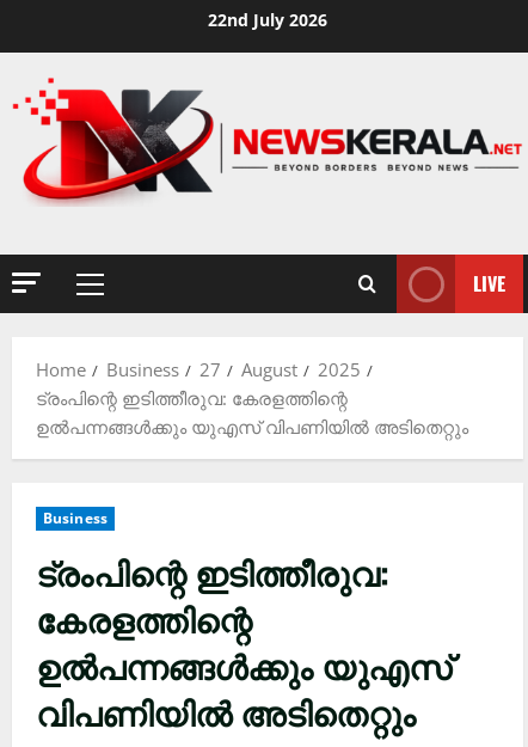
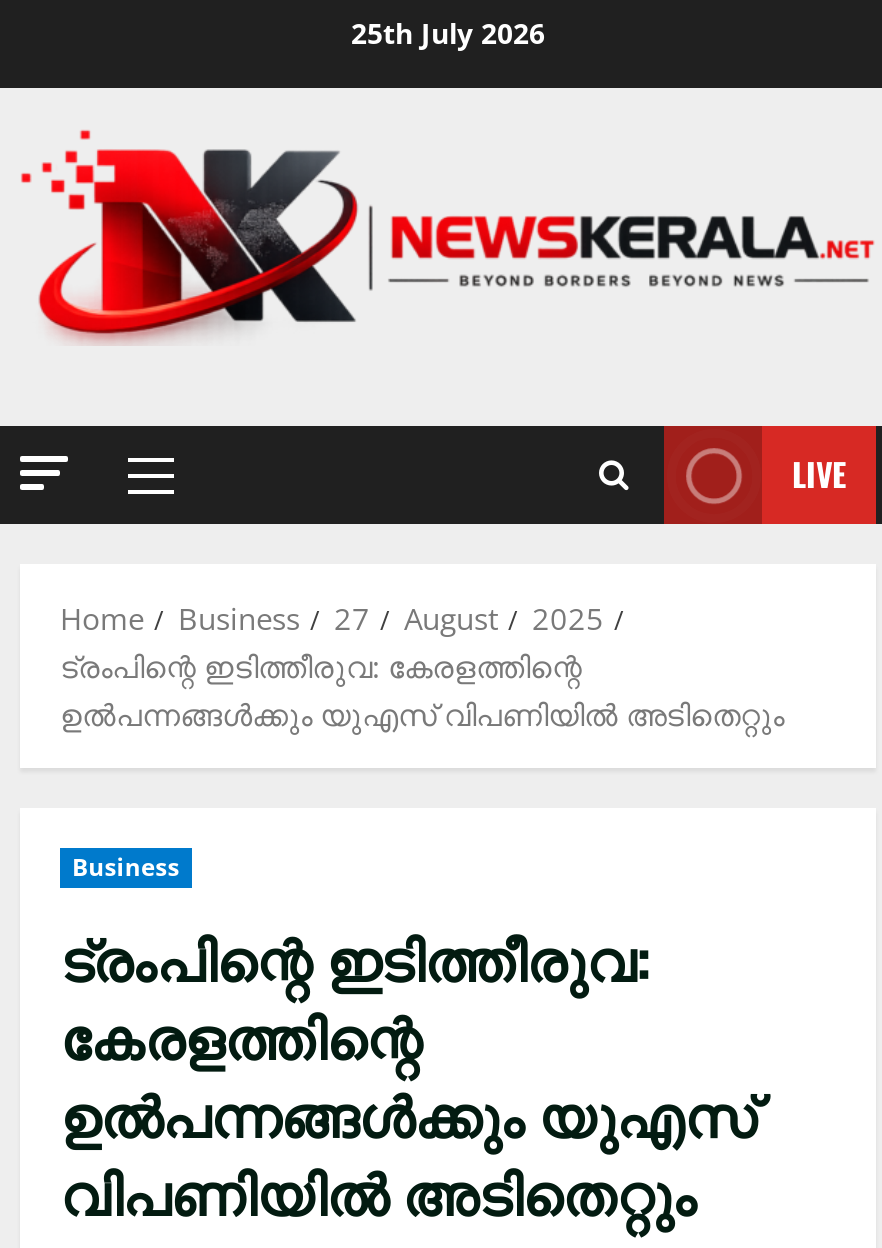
- 22nd July 2026
+ 25th July 2026
